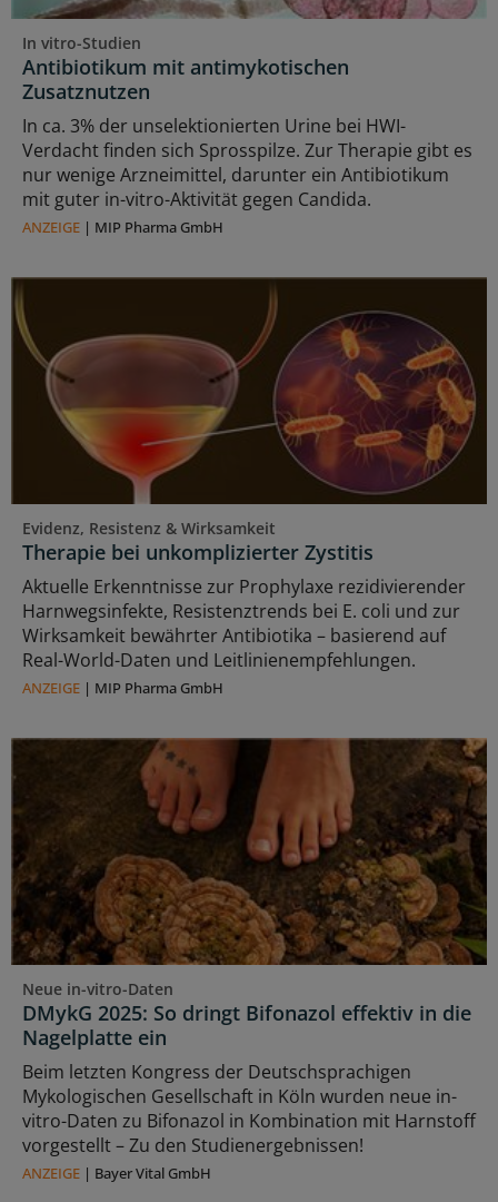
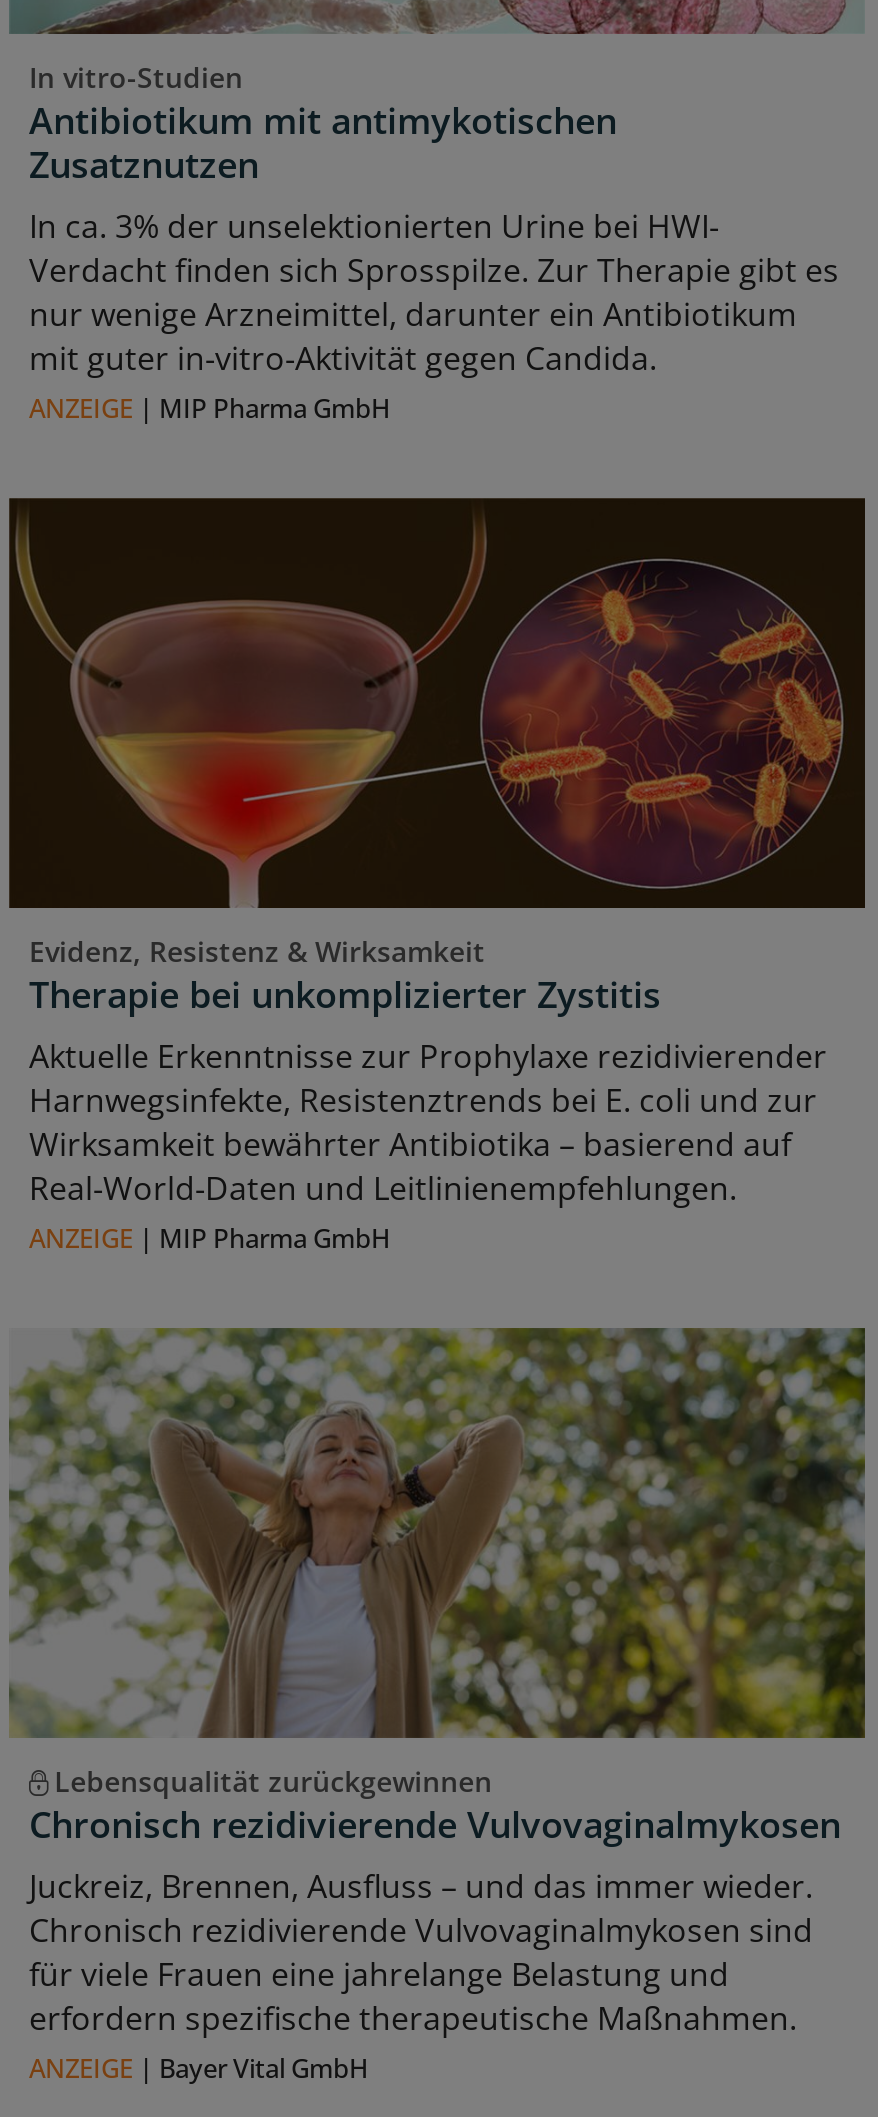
- [image]
- Neue in-vitro-Daten
- DMykG 2025: So dringt Bifonazol effektiv in die
- Nagelplatte ein
- Beim letzten Kongress der Deutschsprachigen
- Mykologischen Gesellschaft in Köln wurden neue in-
- vitro-Daten zu Bifonazol in Kombination mit Harnstoff
- vorgestellt – Zu den Studienergebnissen!
+ [image]
+ Lebensqualität zurückgewinnen
+ Chronisch rezidivierende Vulvovaginalmykosen
+ Juckreiz, Brennen, Ausfluss – und das immer wieder.
+ Chronisch rezidivierende Vulvovaginalmykosen sind
+ für viele Frauen eine jahrelange Belastung und
+ erfordern spezifische therapeutische Maßnahmen.
